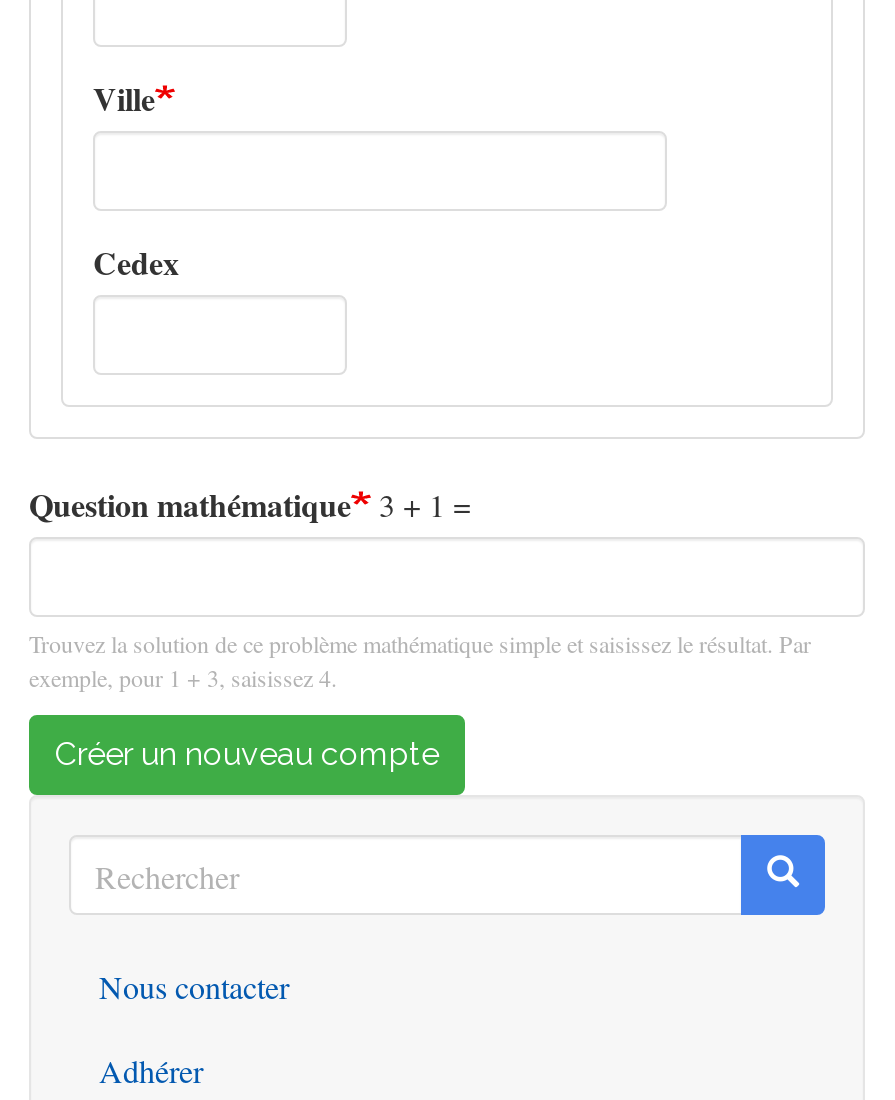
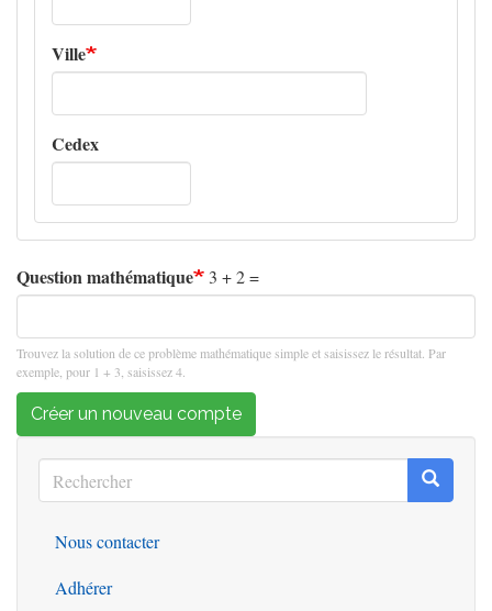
- Question mathématique 3 + 1 =
+ Question mathématique 3 + 2 =
